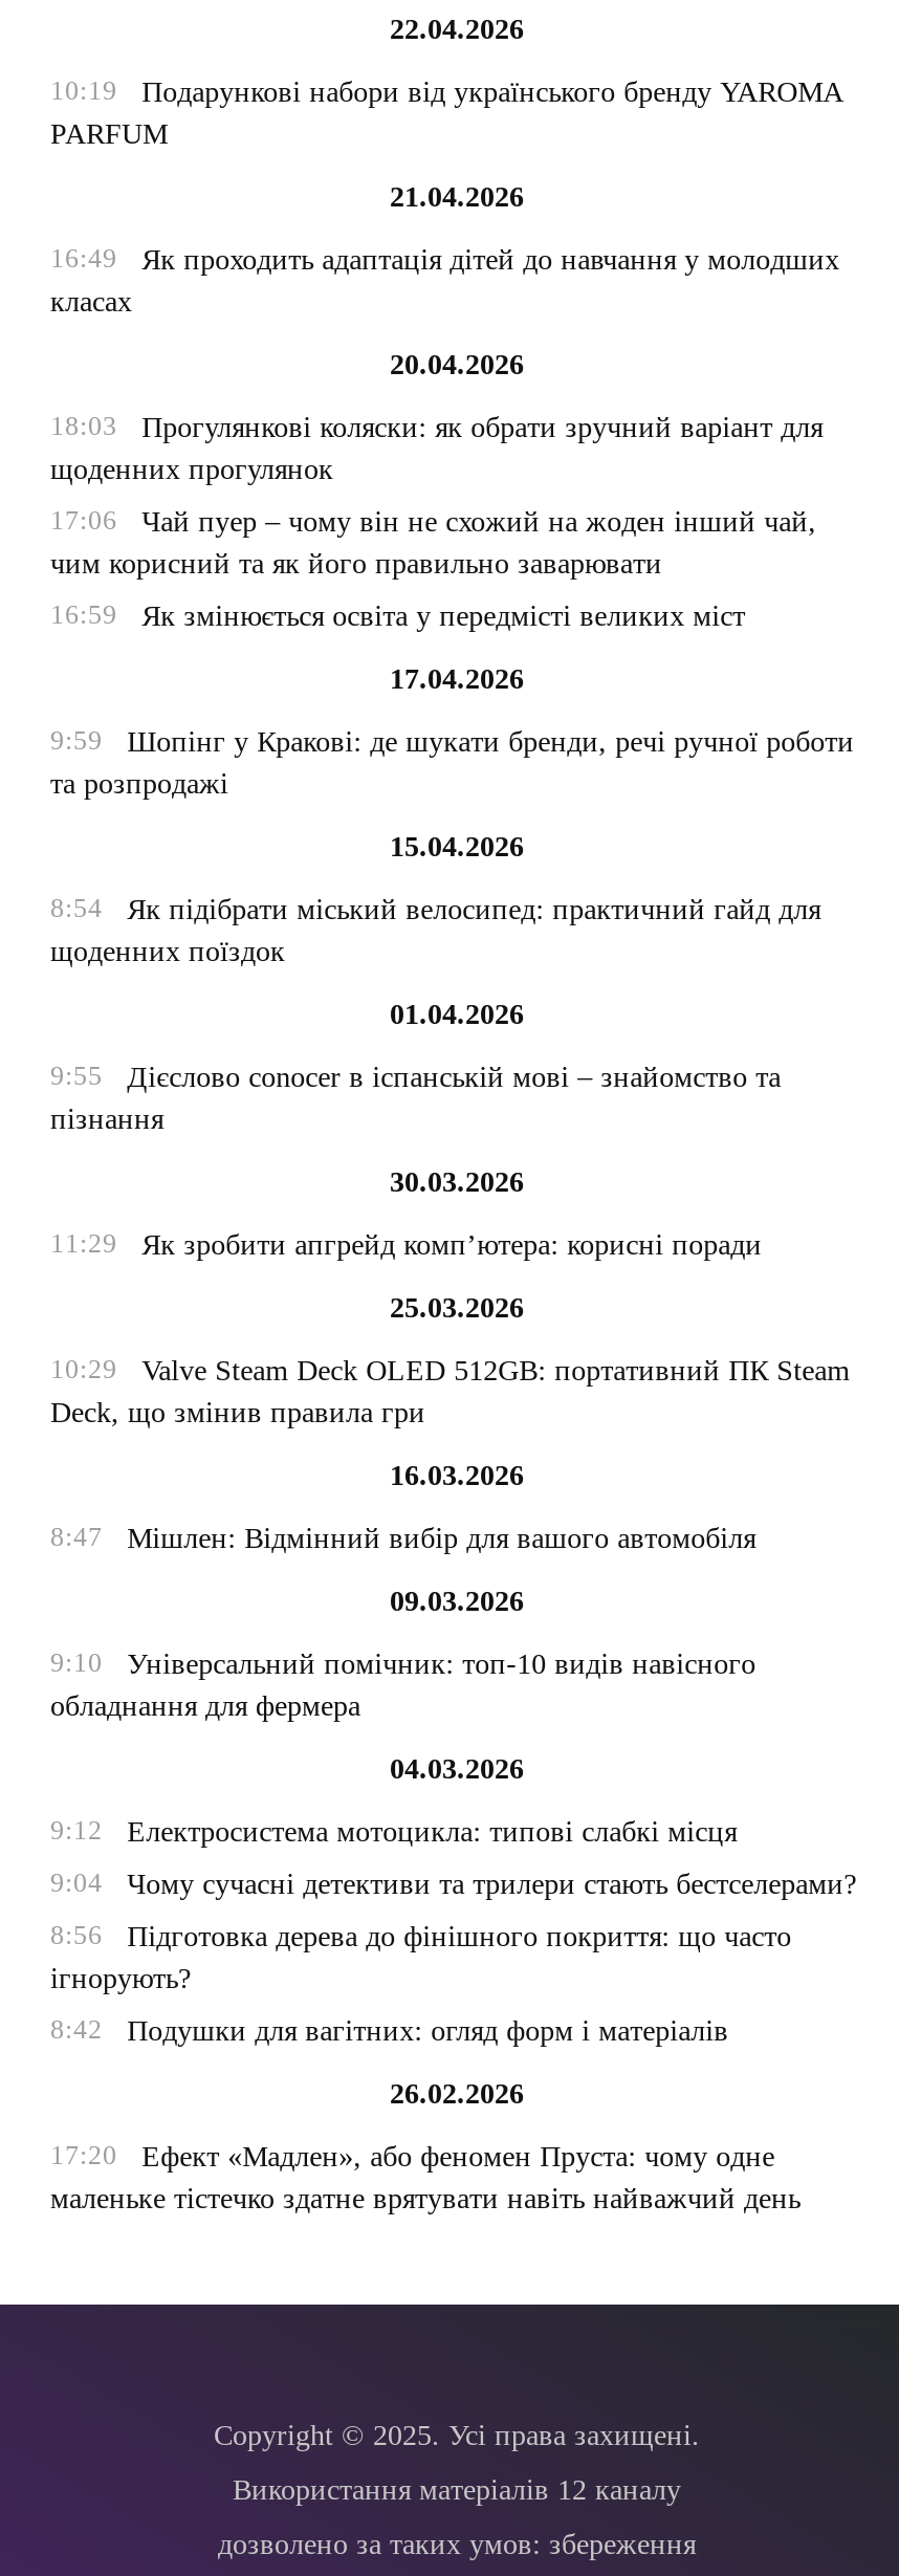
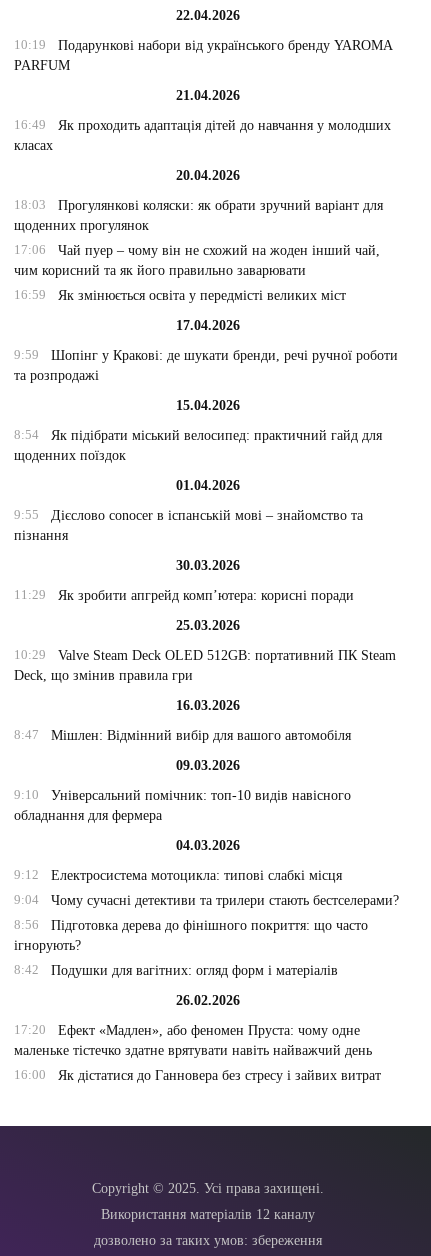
+ 16:00
+ Як дістатися до Ганновера без стресу і зайвих витрат
